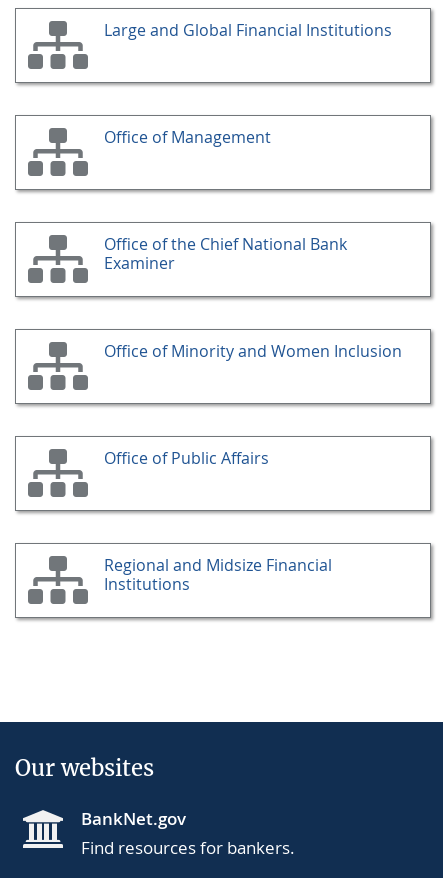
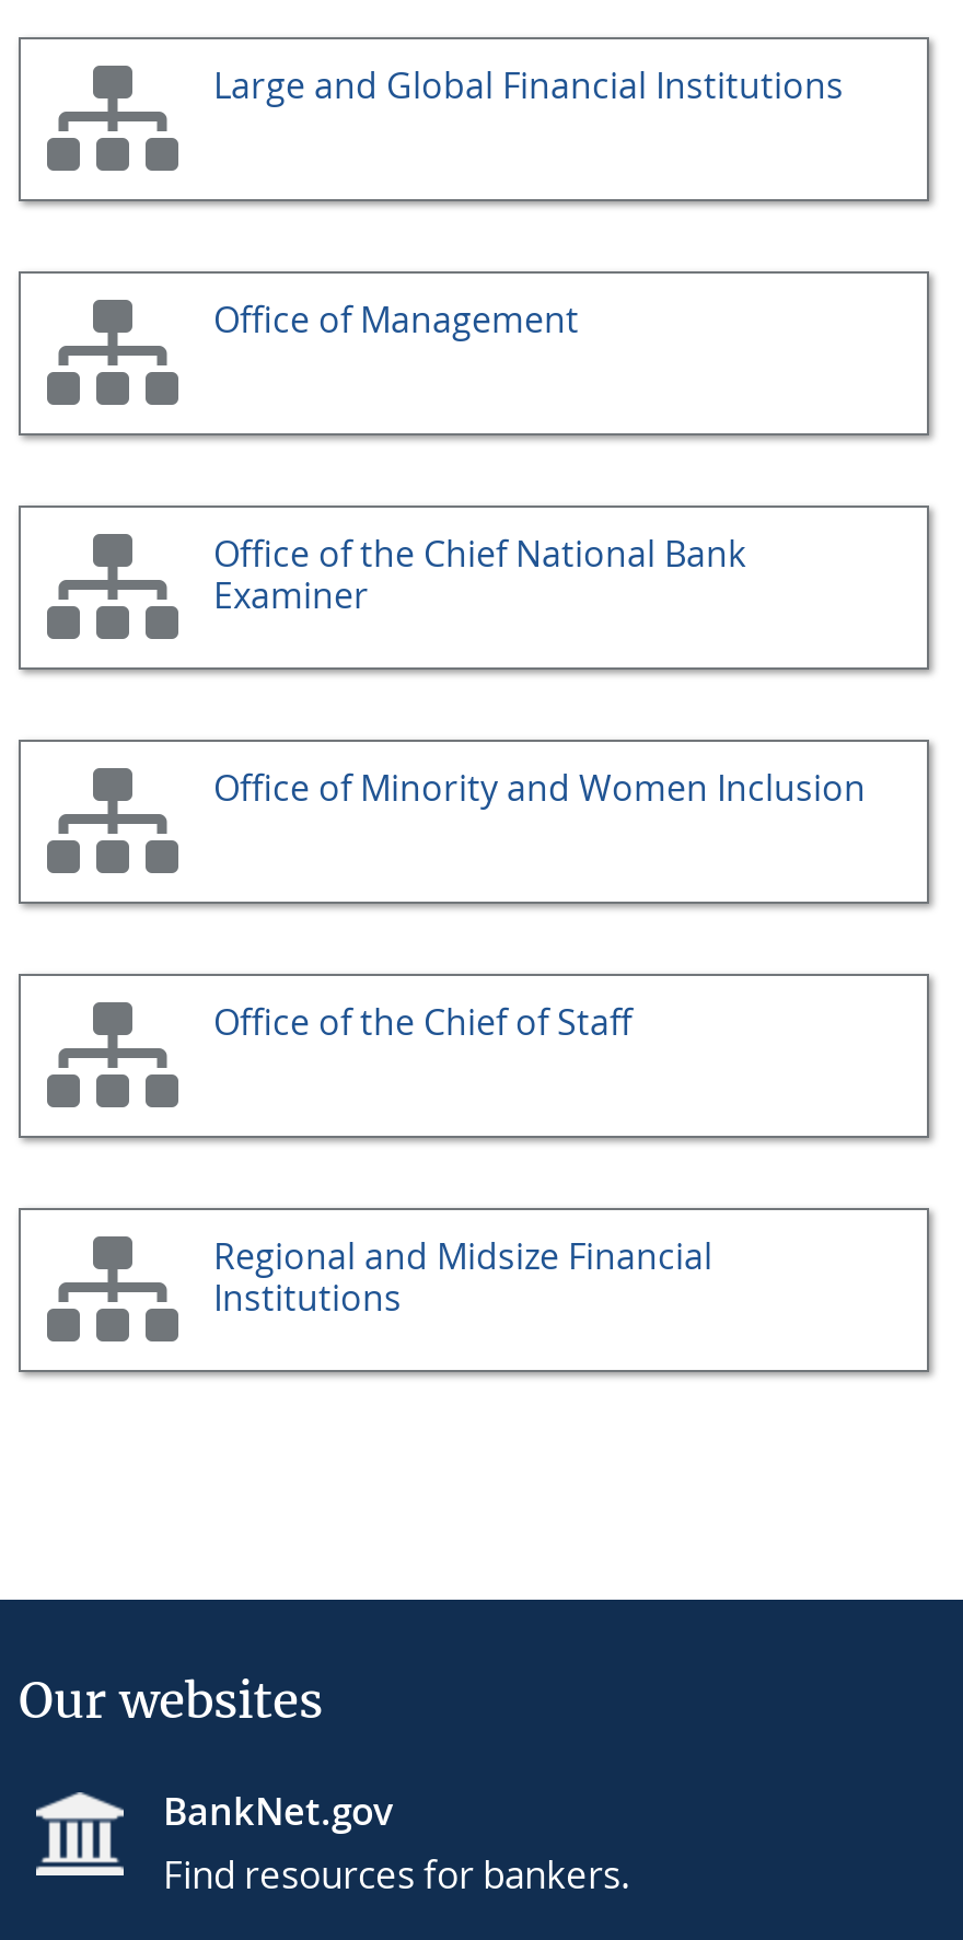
- Office of Public Affairs
+ Office of the Chief of Staff
